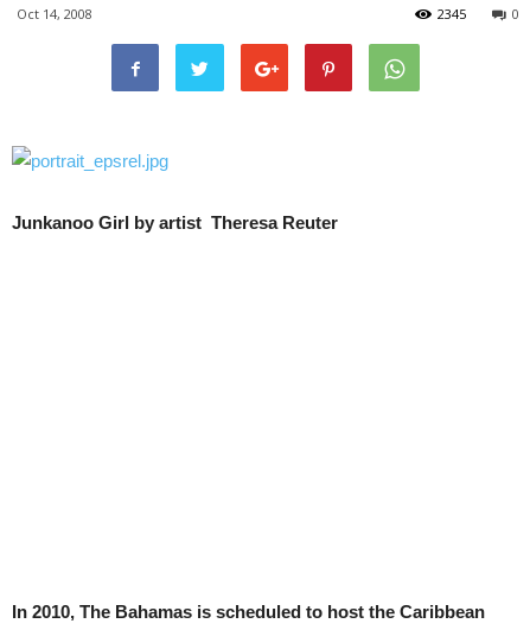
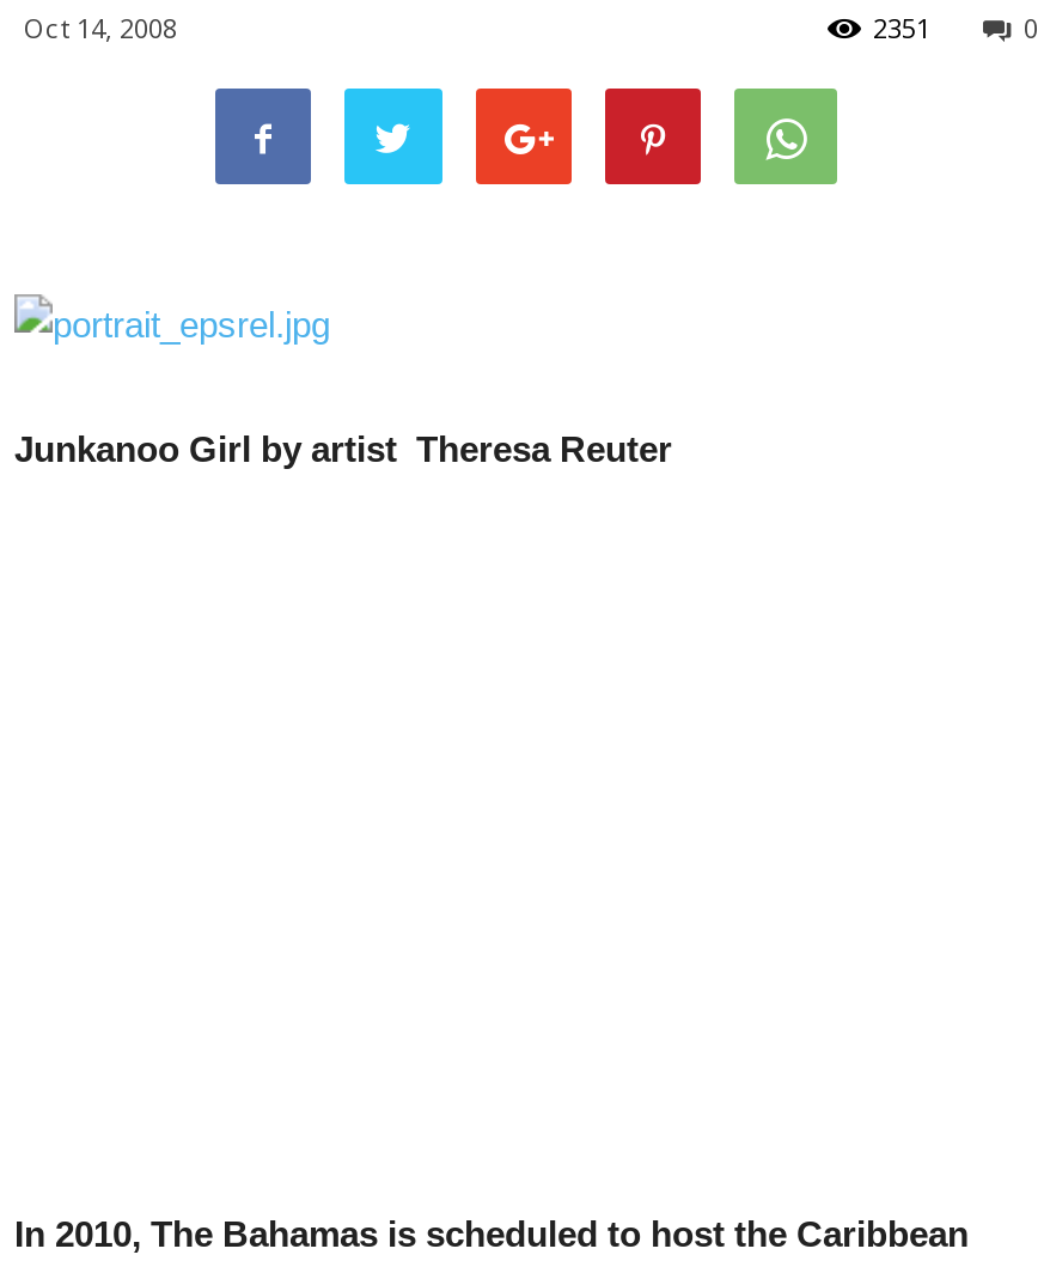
- 2345
+ 2351
